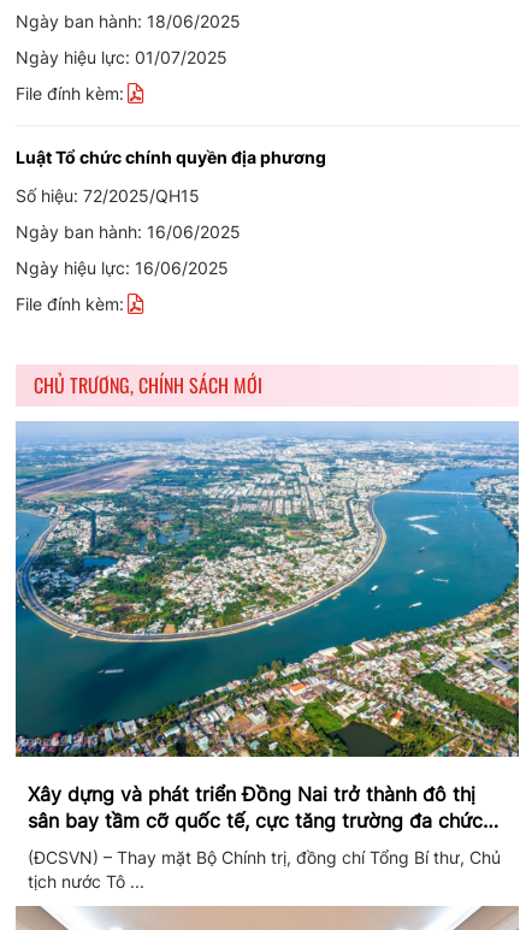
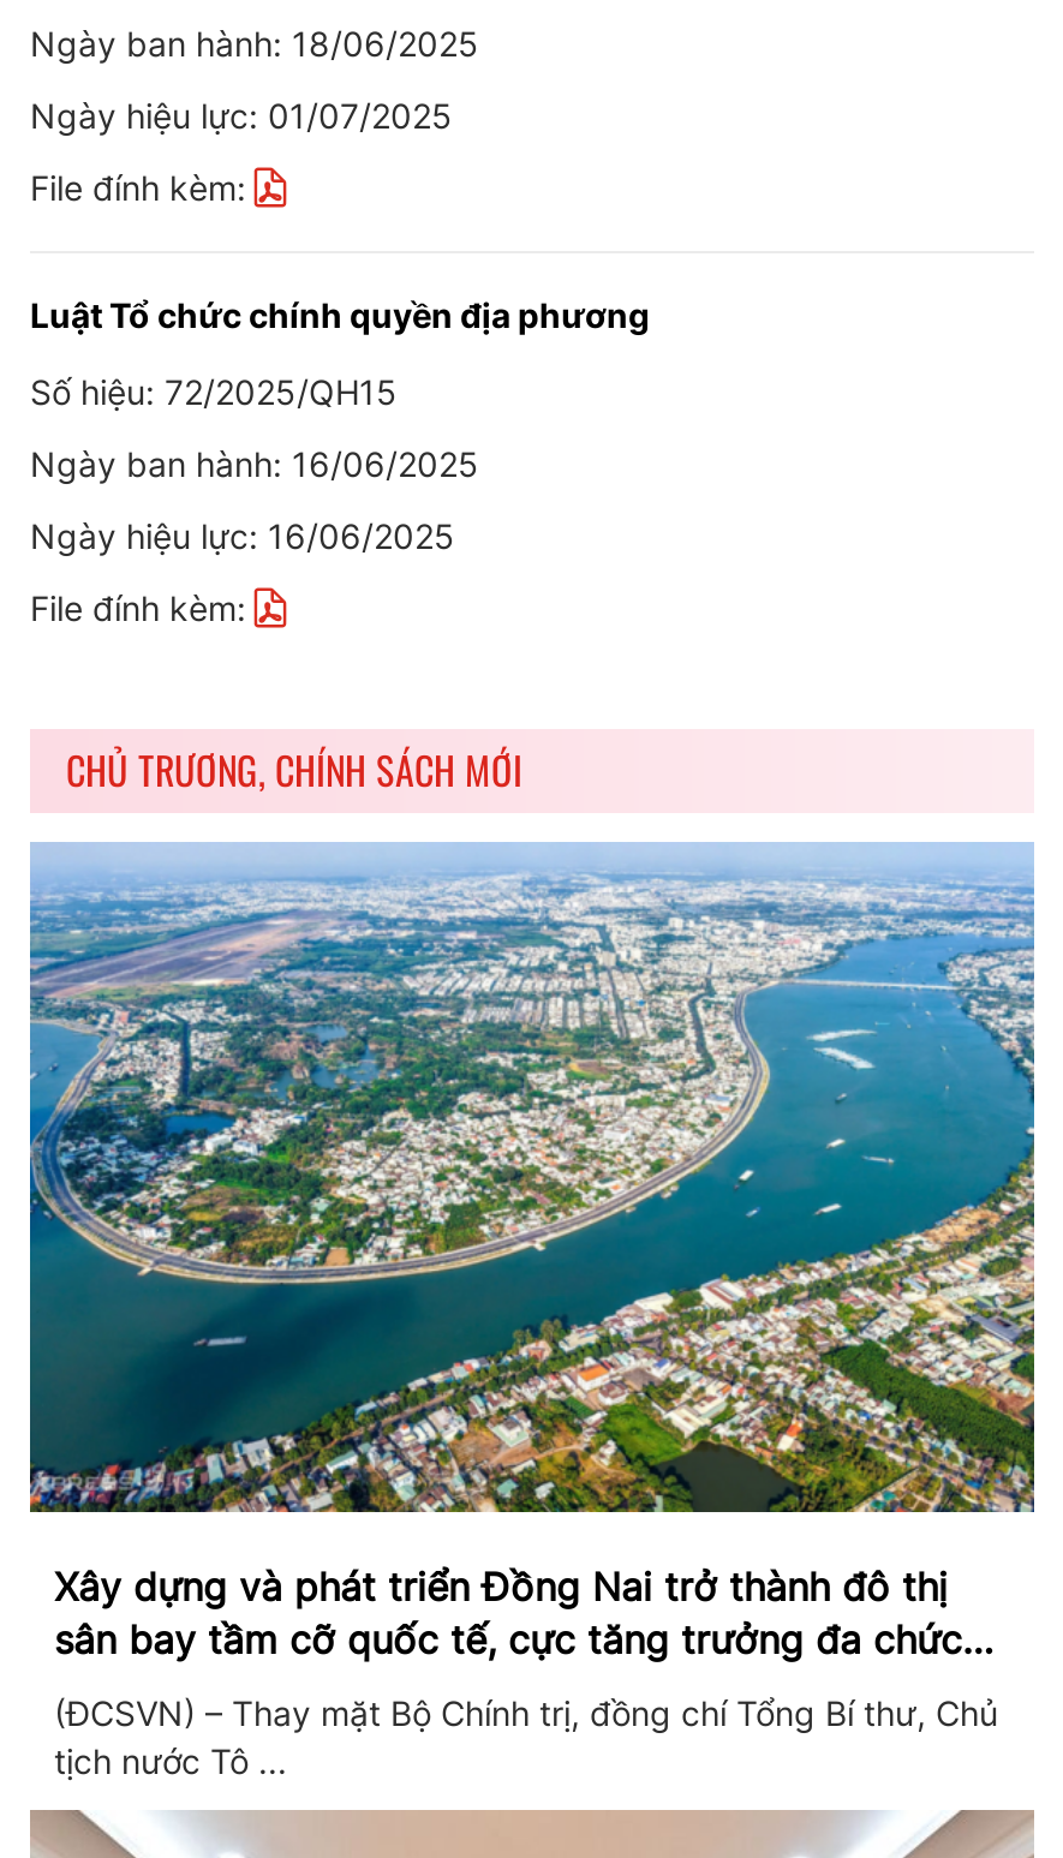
- sân bay tầm cỡ quốc tế, cực tăng trường đa chức
+ sân bay tầm cỡ quốc tế, cực tăng trưởng đa chức
